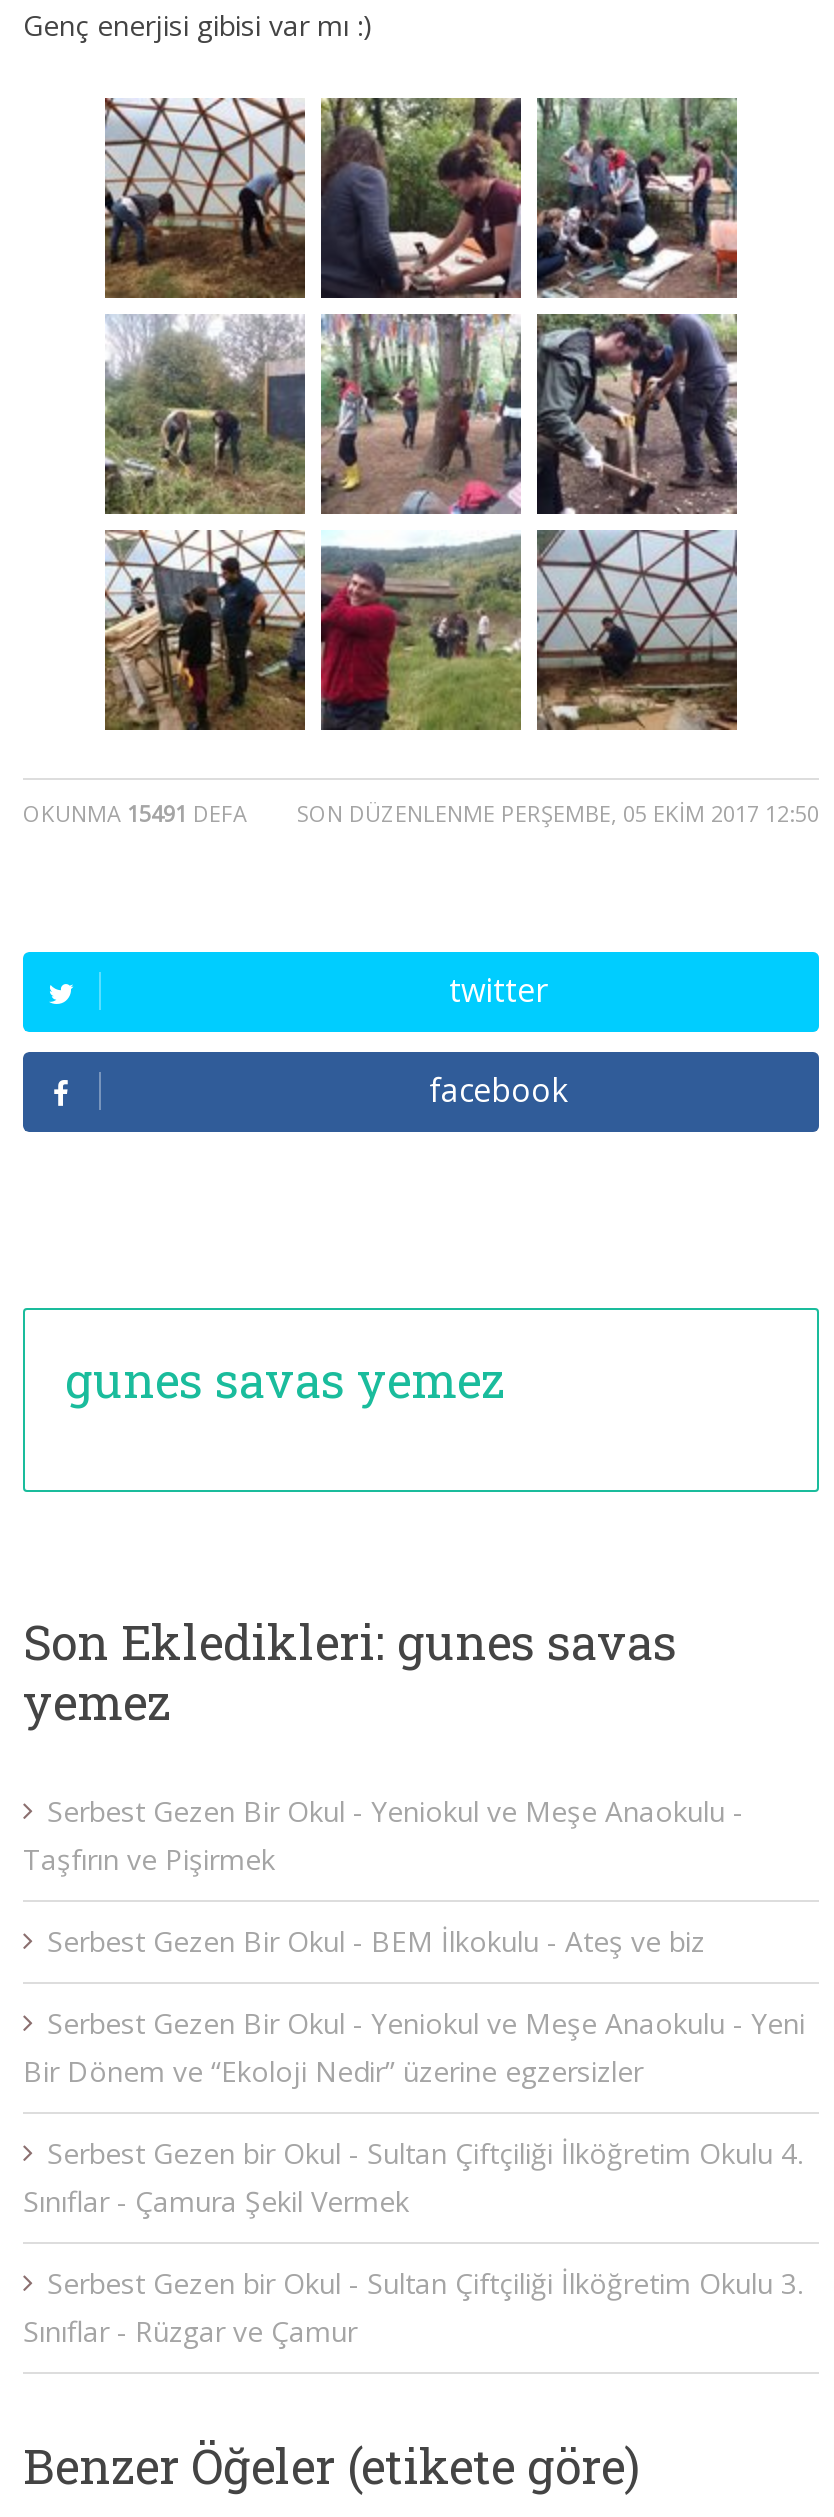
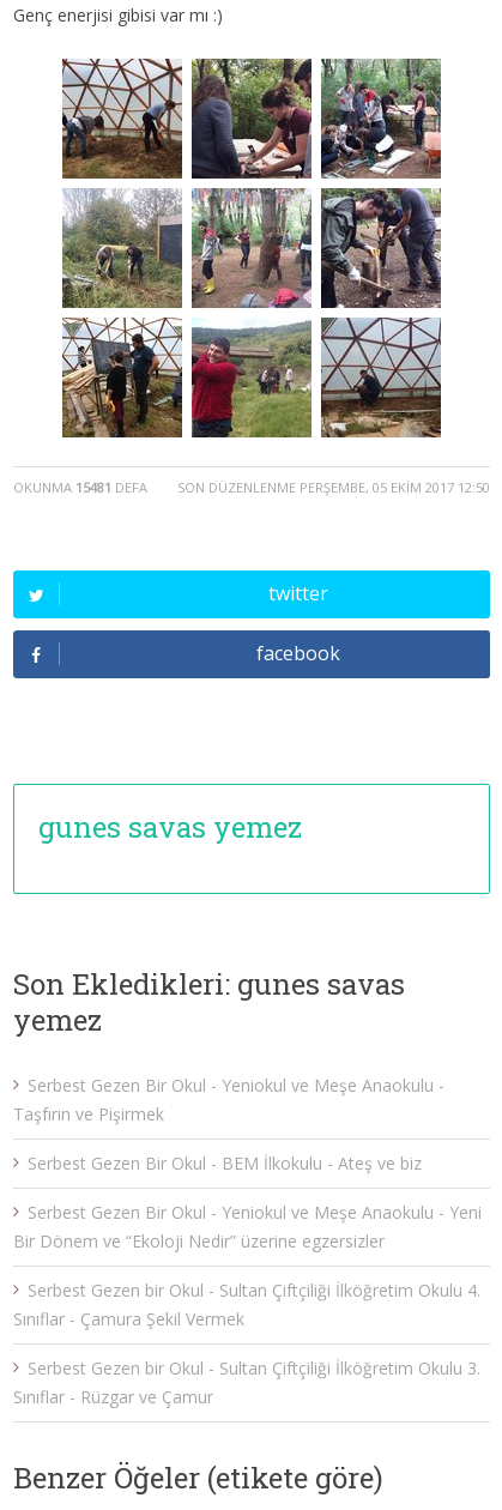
- OKUNMA 15491 DEFA SON DÜZENLENME PERŞEMBE, 05 EKIM 2017 12:50
+ OKUNMA 15481 DEFA SON DÜZENLENME PERŞEMBE, 05 EKIM 2017 12:50
